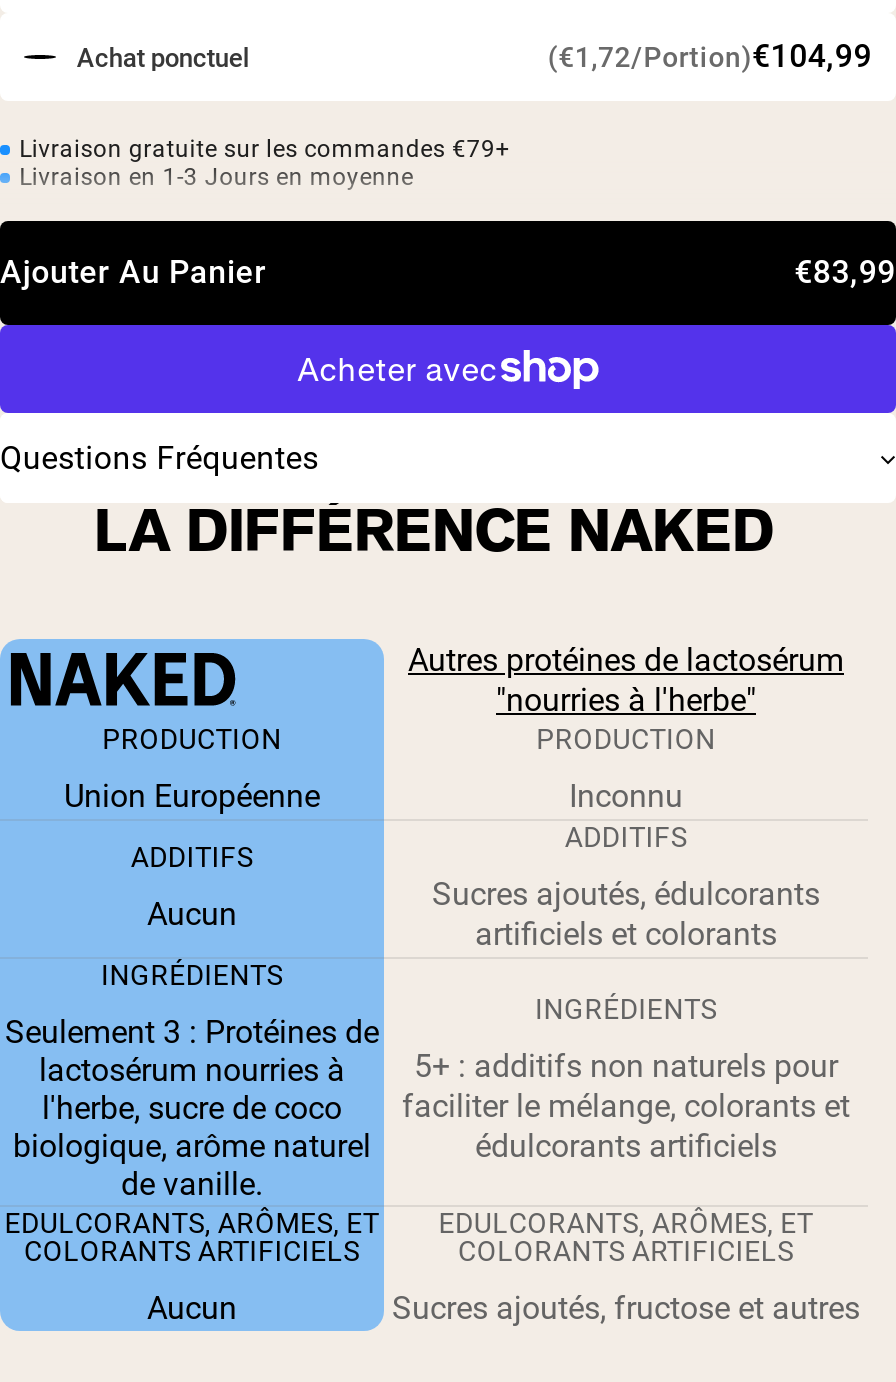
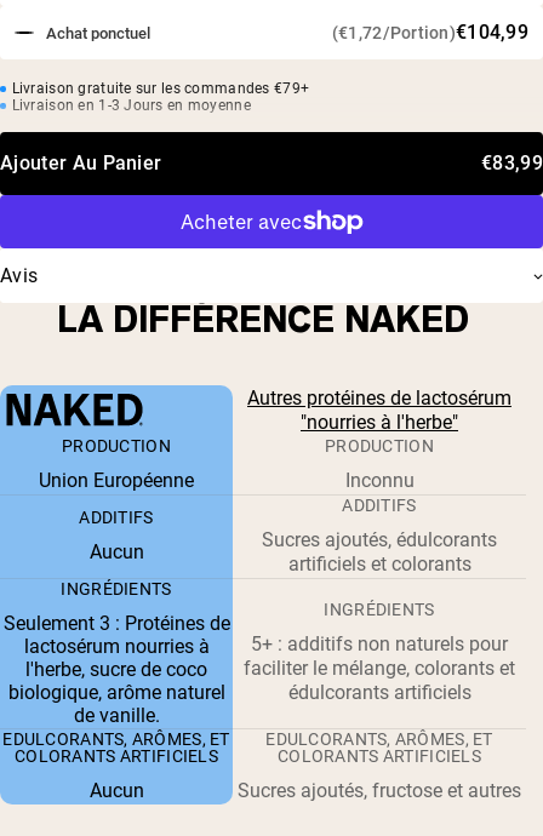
- Questions Fréquentes
+ Avis
